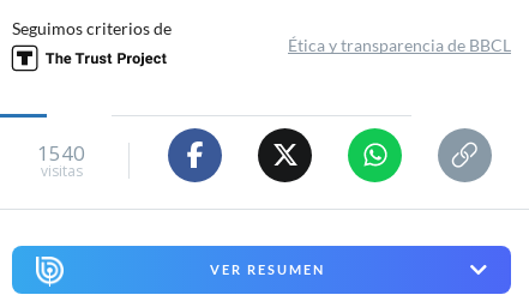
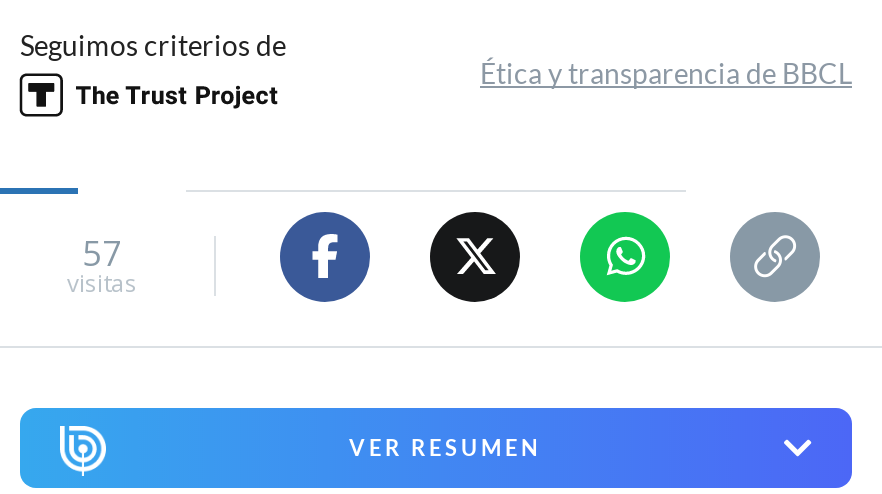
- 1540
+ 57
